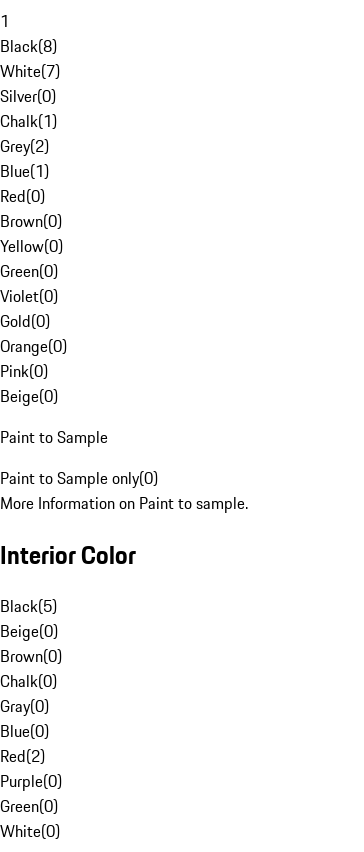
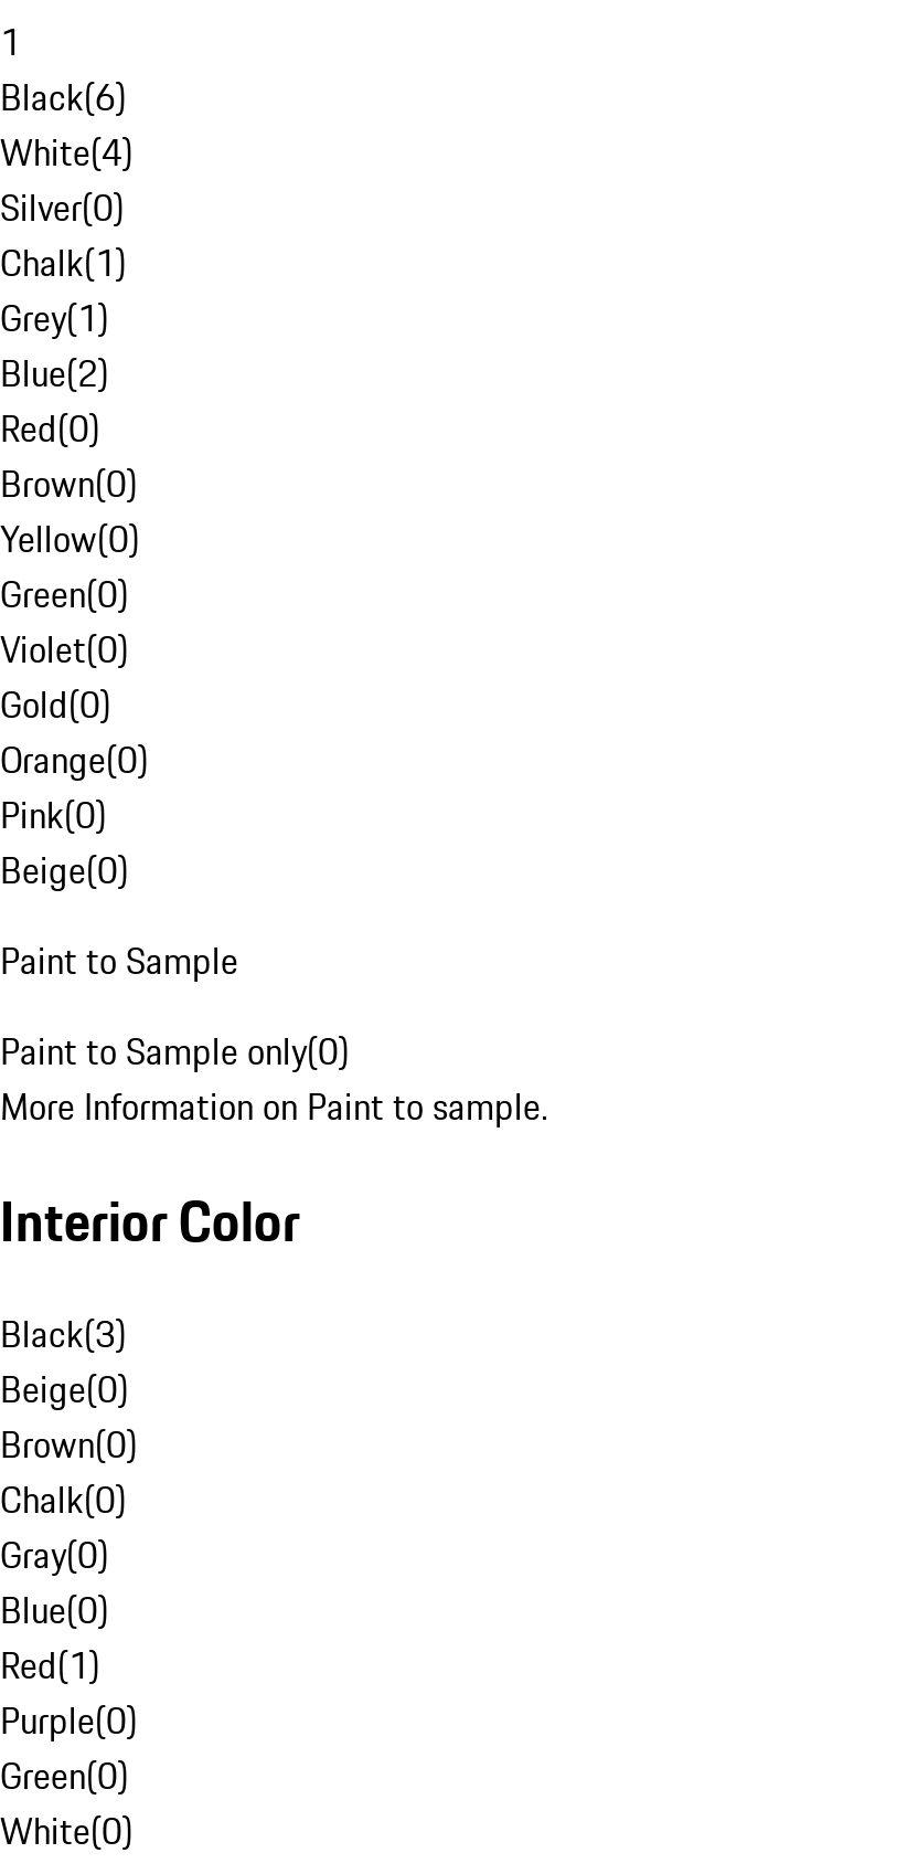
- Black(8)
+ Black(6)

- White(7)
+ White(4)

- Grey(2)
+ Grey(1)

- Blue(1)
+ Blue(2)

- Black(5)
+ Black(3)

- Red(2)
+ Red(1)
